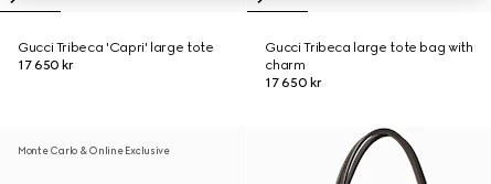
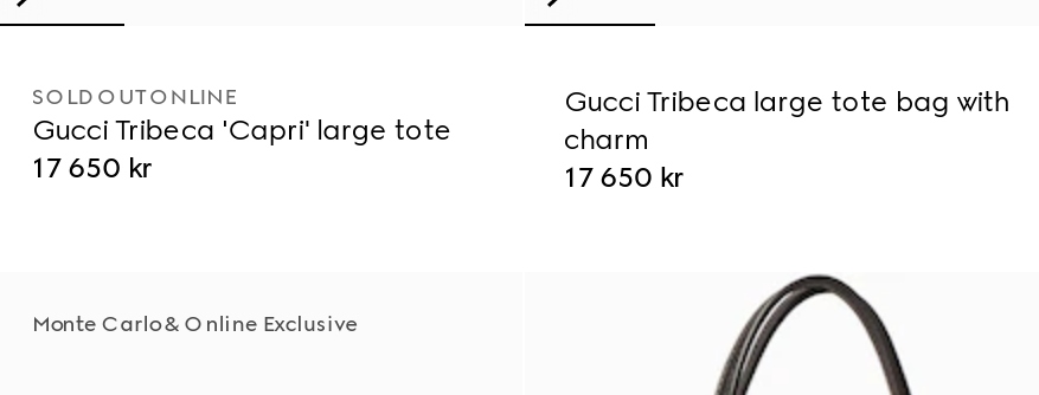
+ SOLD OUT ONLINE
